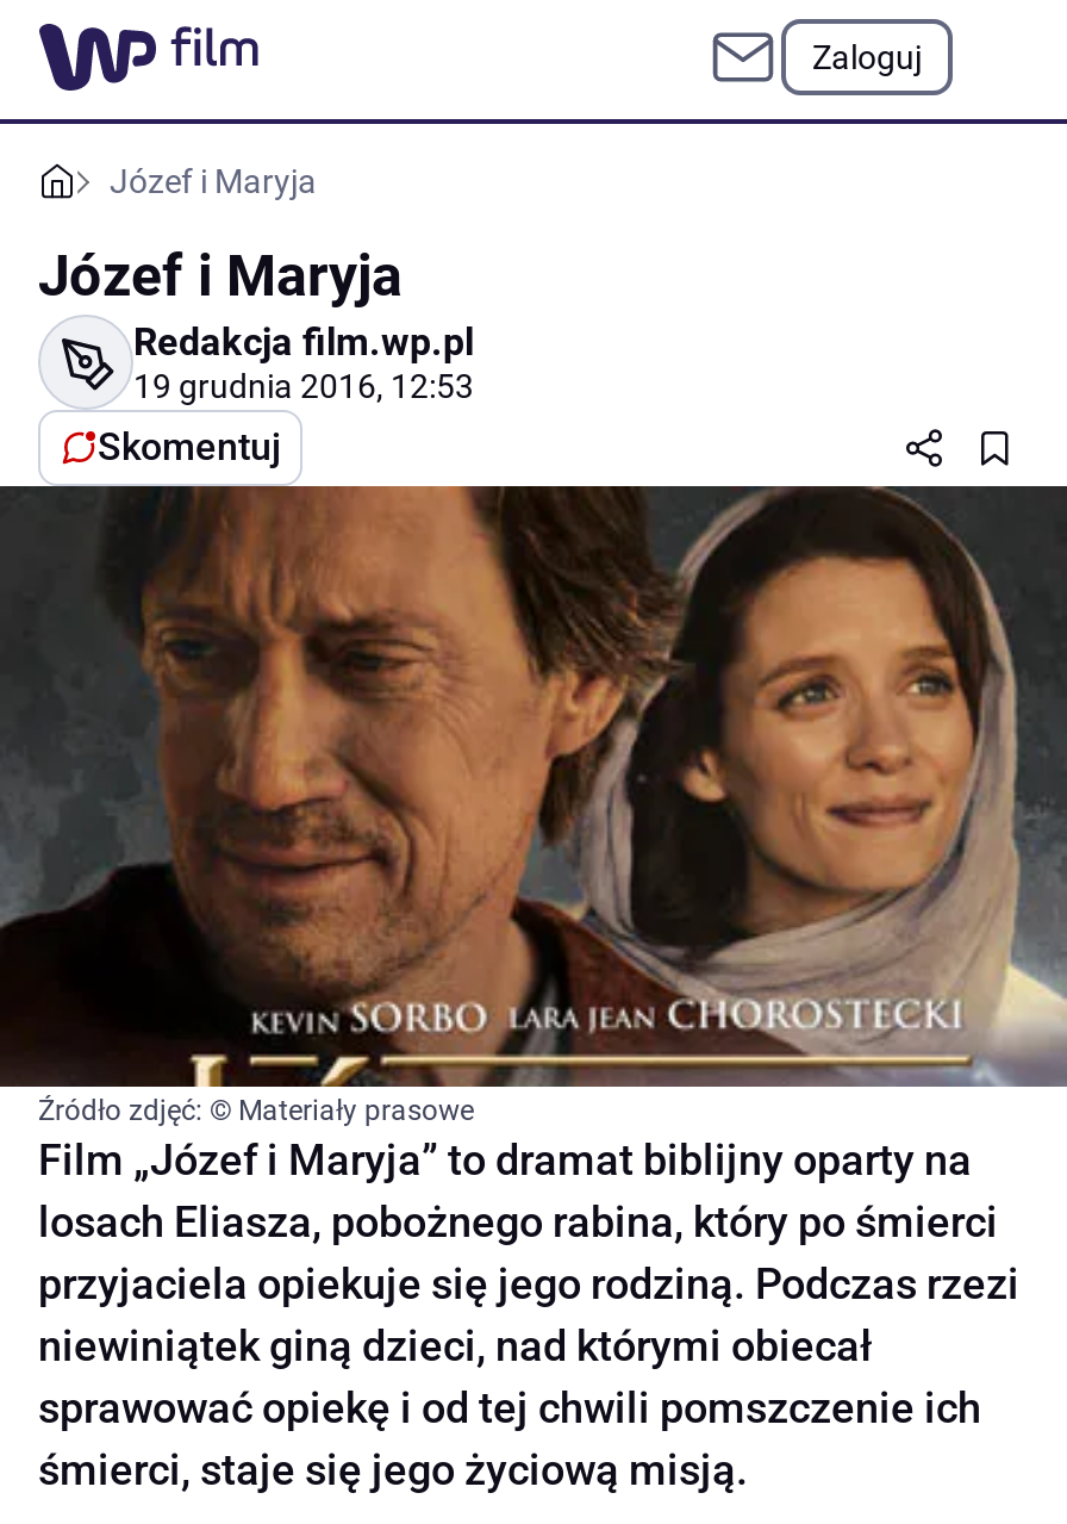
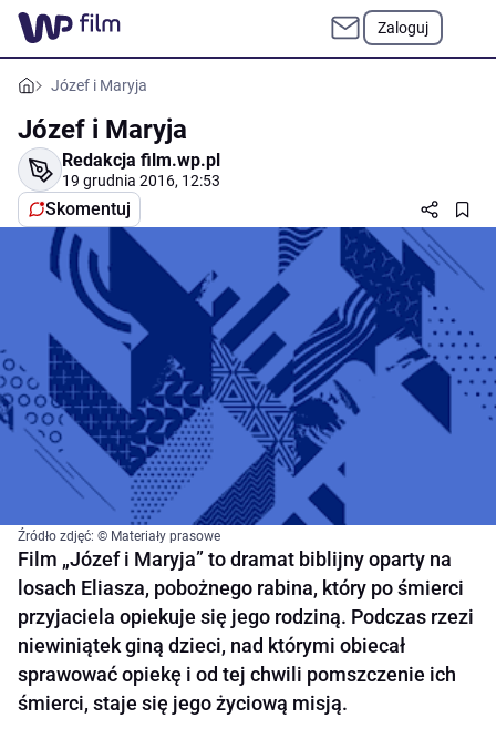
- [image]
+ [image]
